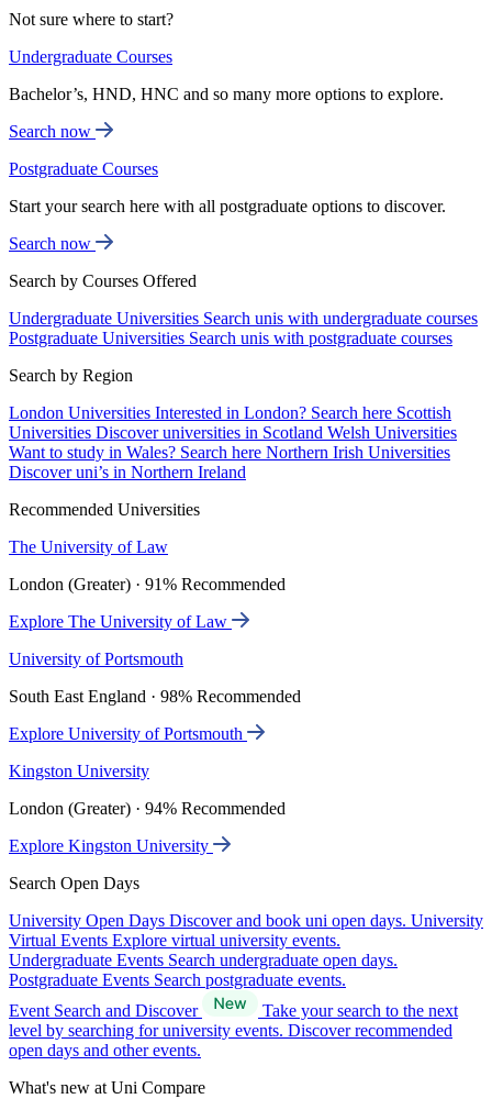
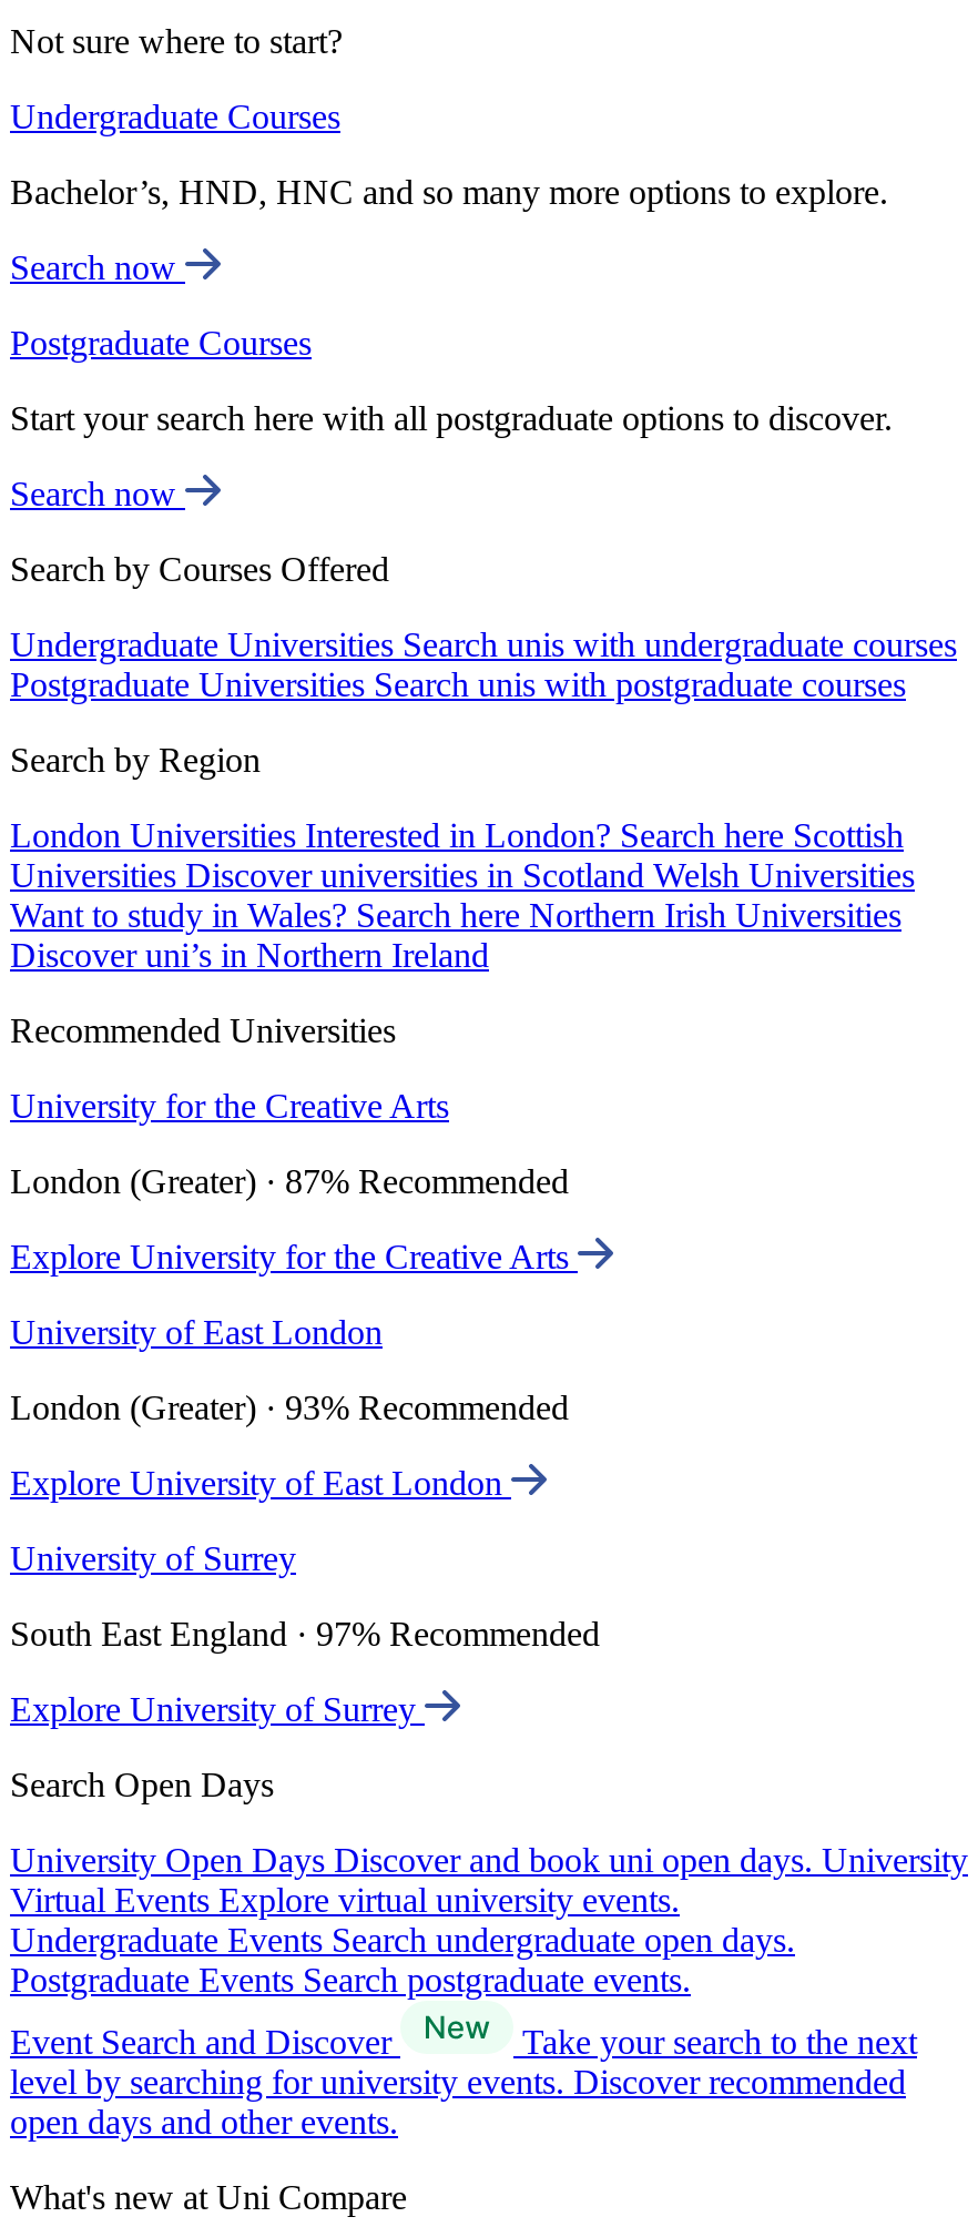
- The University of Law
+ University for the Creative Arts

- London (Greater) · 91% Recommended
+ London (Greater) · 87% Recommended

- Explore The University of Law
+ Explore University for the Creative Arts

- University of Portsmouth
+ University of East London

- South East England · 98% Recommended
+ London (Greater) · 93% Recommended

- Explore University of Portsmouth
+ Explore University of East London

- Kingston University
+ University of Surrey

- London (Greater) · 94% Recommended
+ South East England · 97% Recommended

- Explore Kingston University
+ Explore University of Surrey
